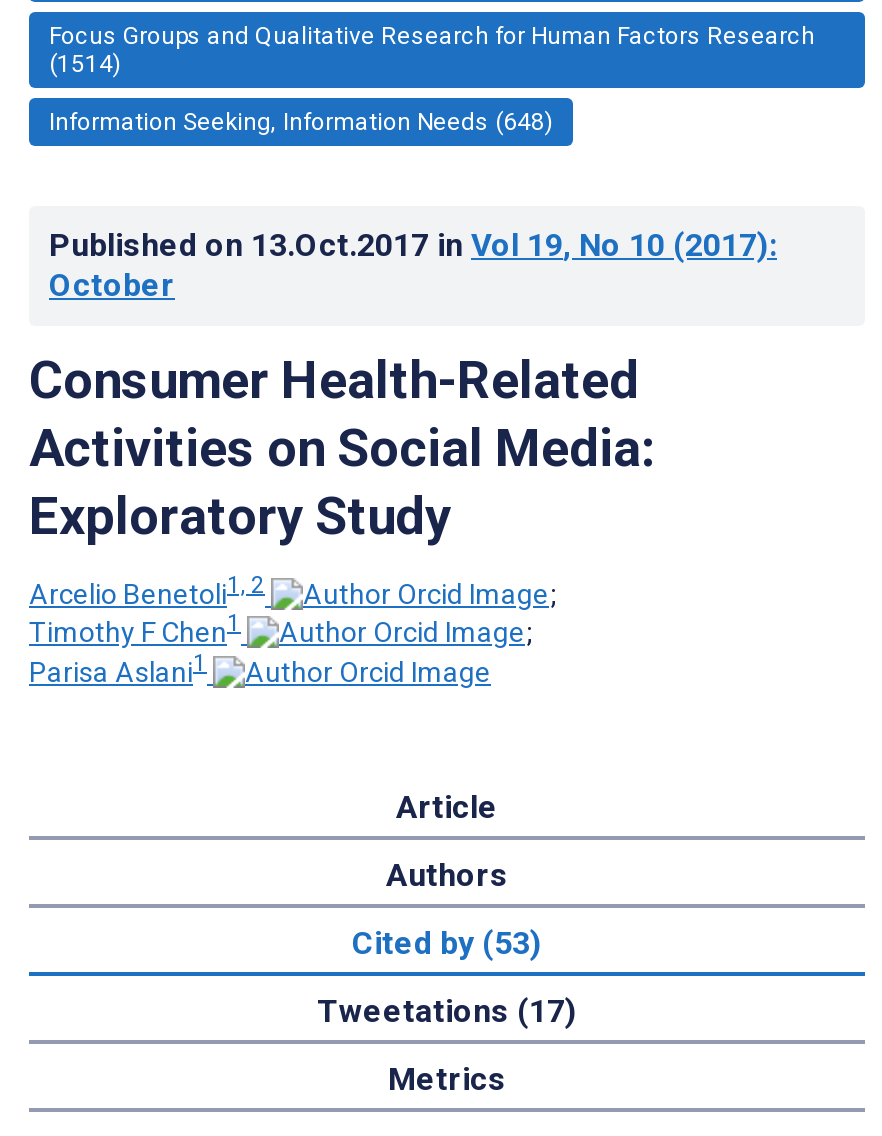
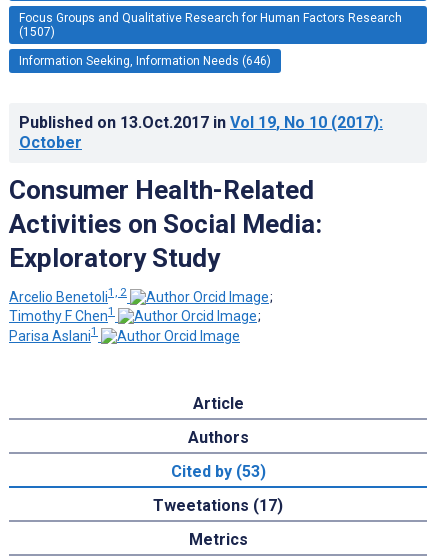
- (1514)
+ (1507)

- Information Seeking, Information Needs (648)
+ Information Seeking, Information Needs (646)
